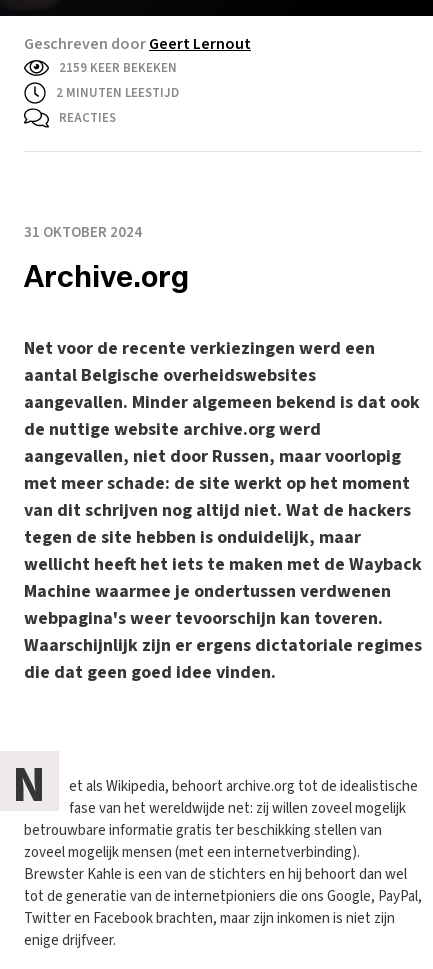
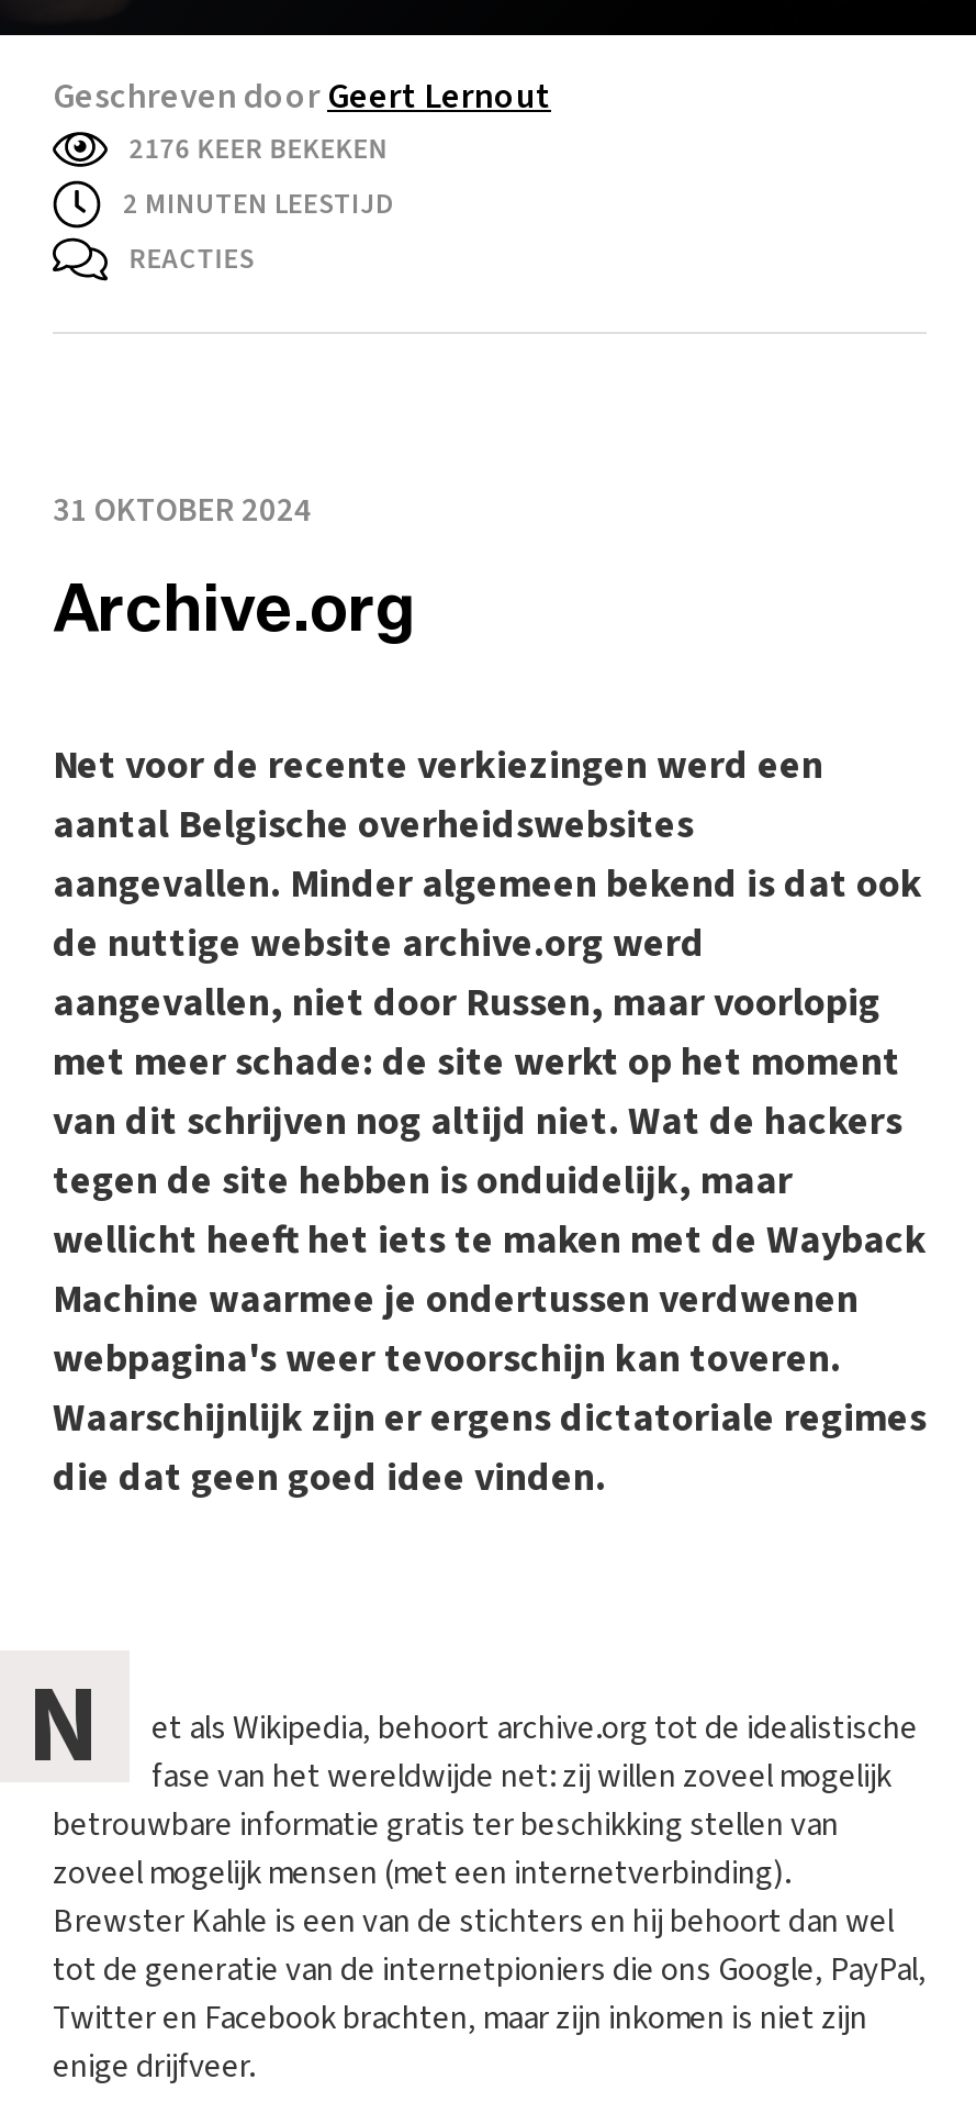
- 2159 KEER BEKEKEN
+ 2176 KEER BEKEKEN
